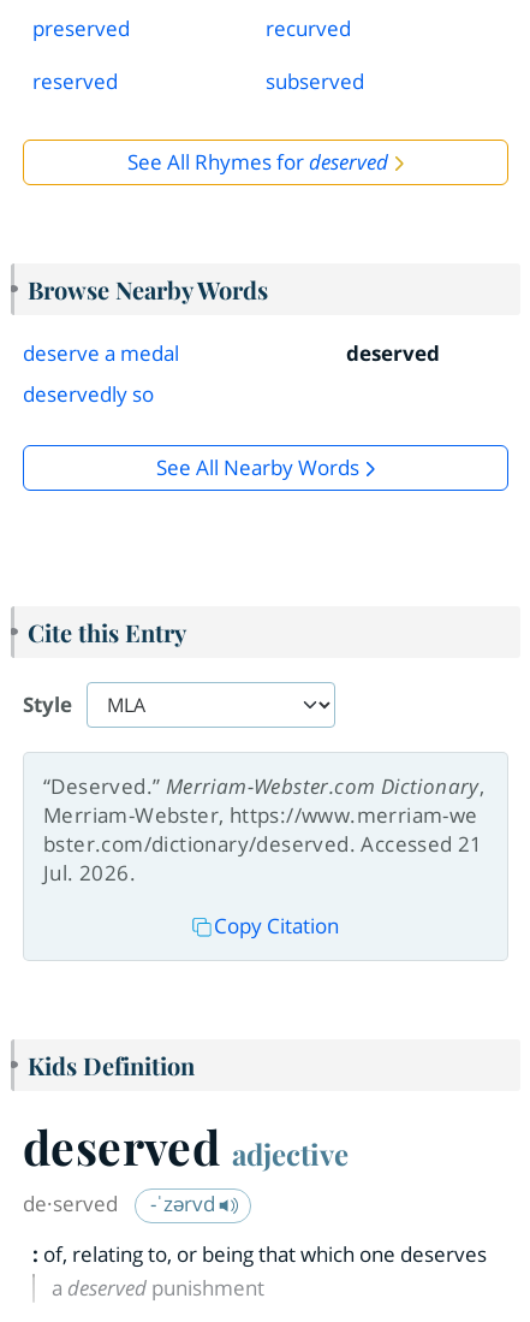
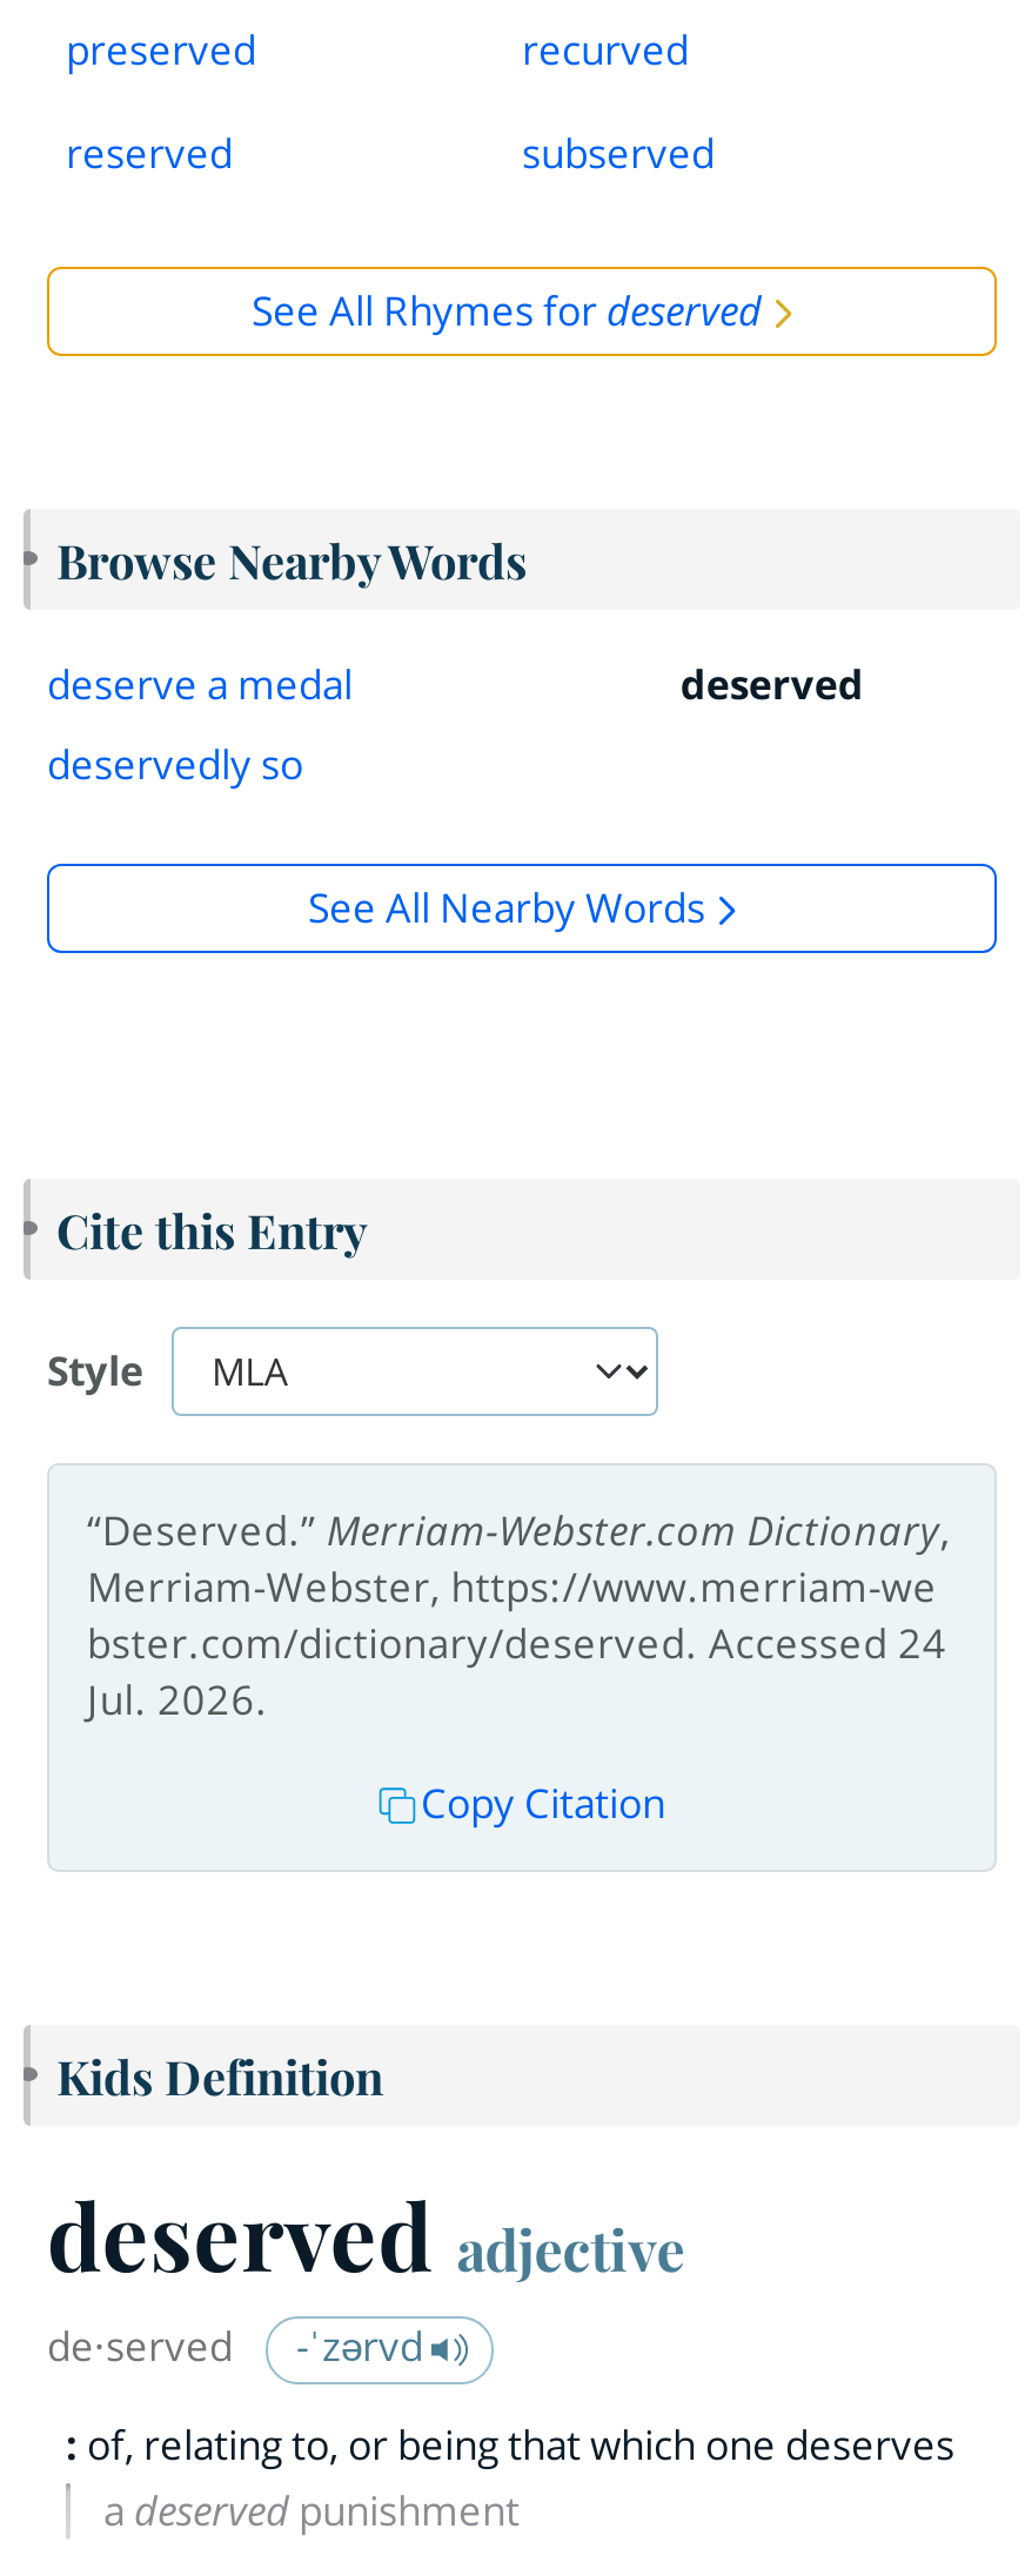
- bster.com/dictionary/deserved. Accessed 21
+ bster.com/dictionary/deserved. Accessed 24
